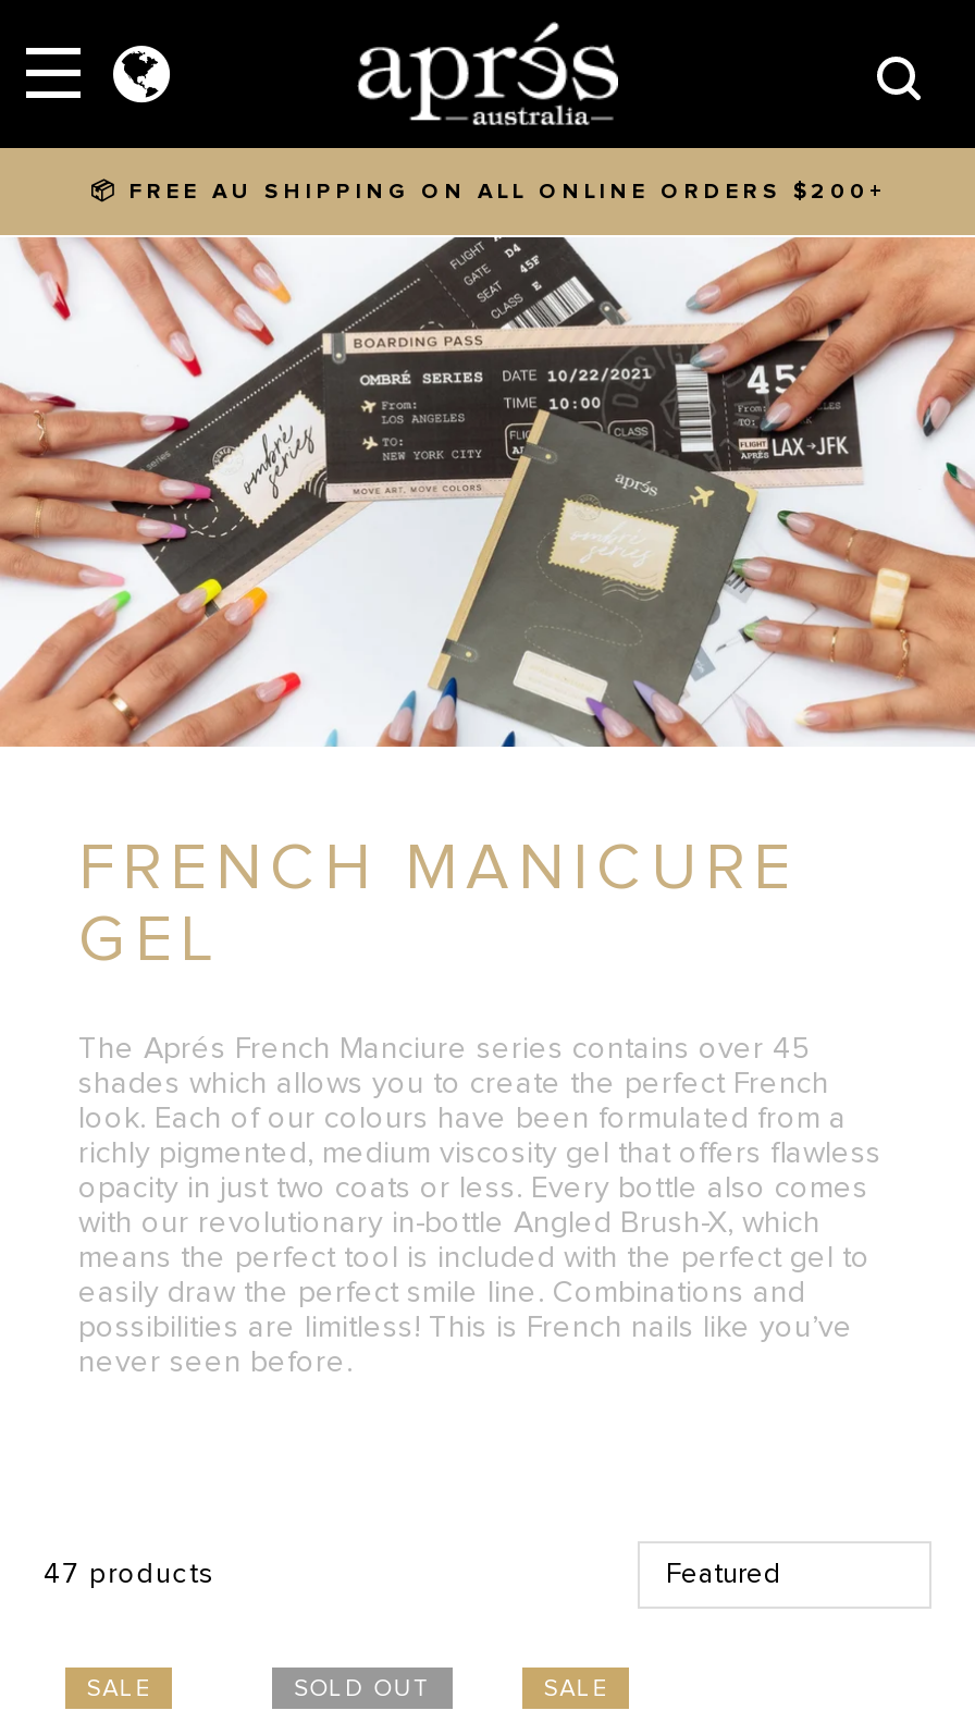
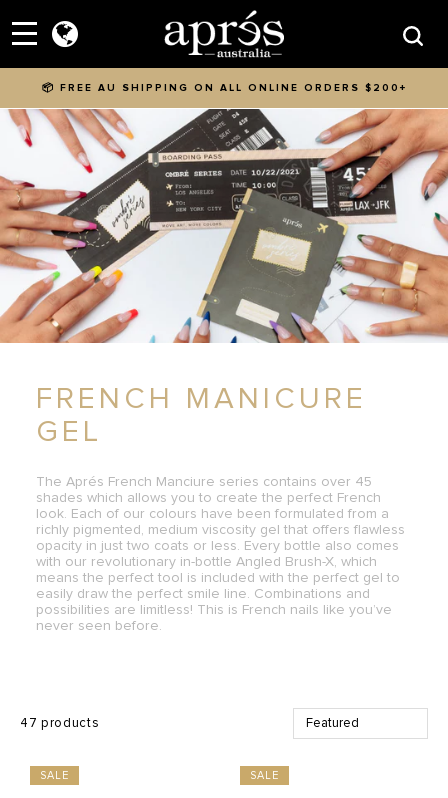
- SOLD OUT
